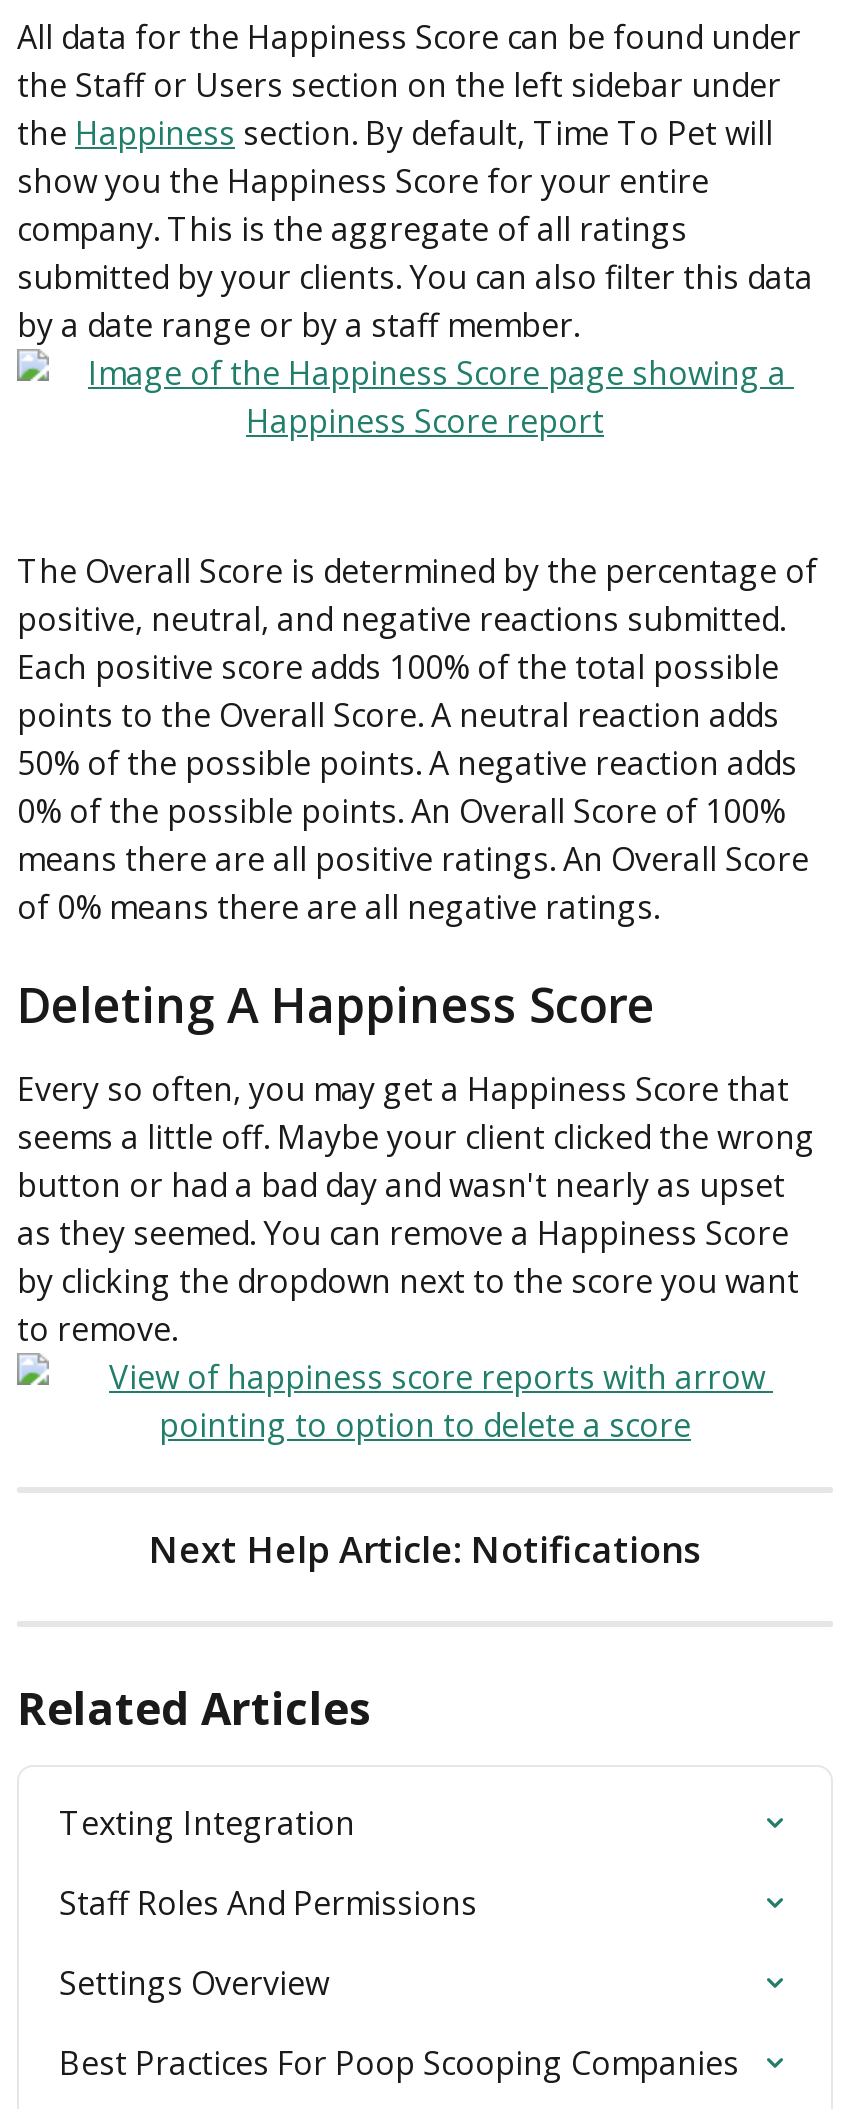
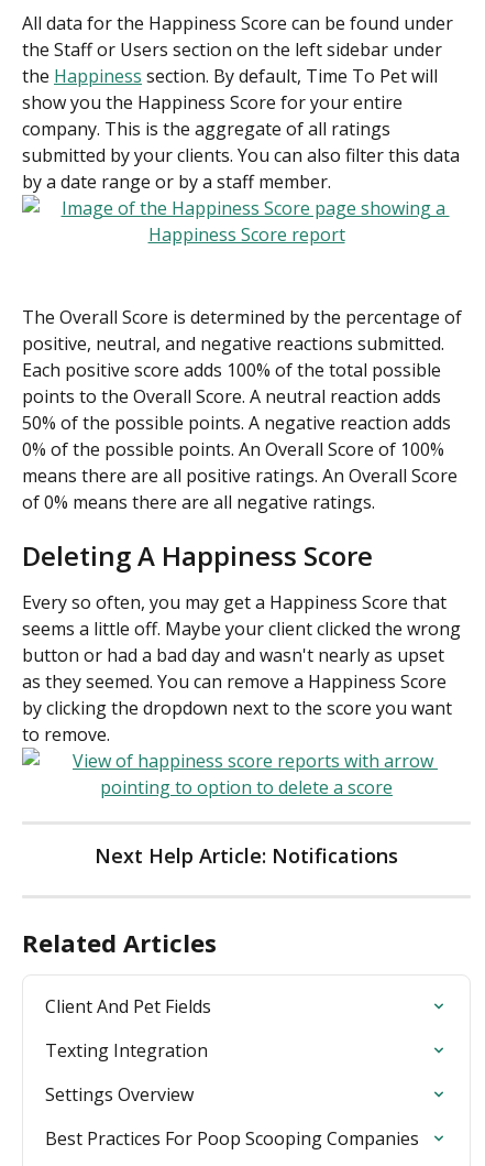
+ Client And Pet Fields

moved down: Texting Integration

- Staff Roles And Permissions
